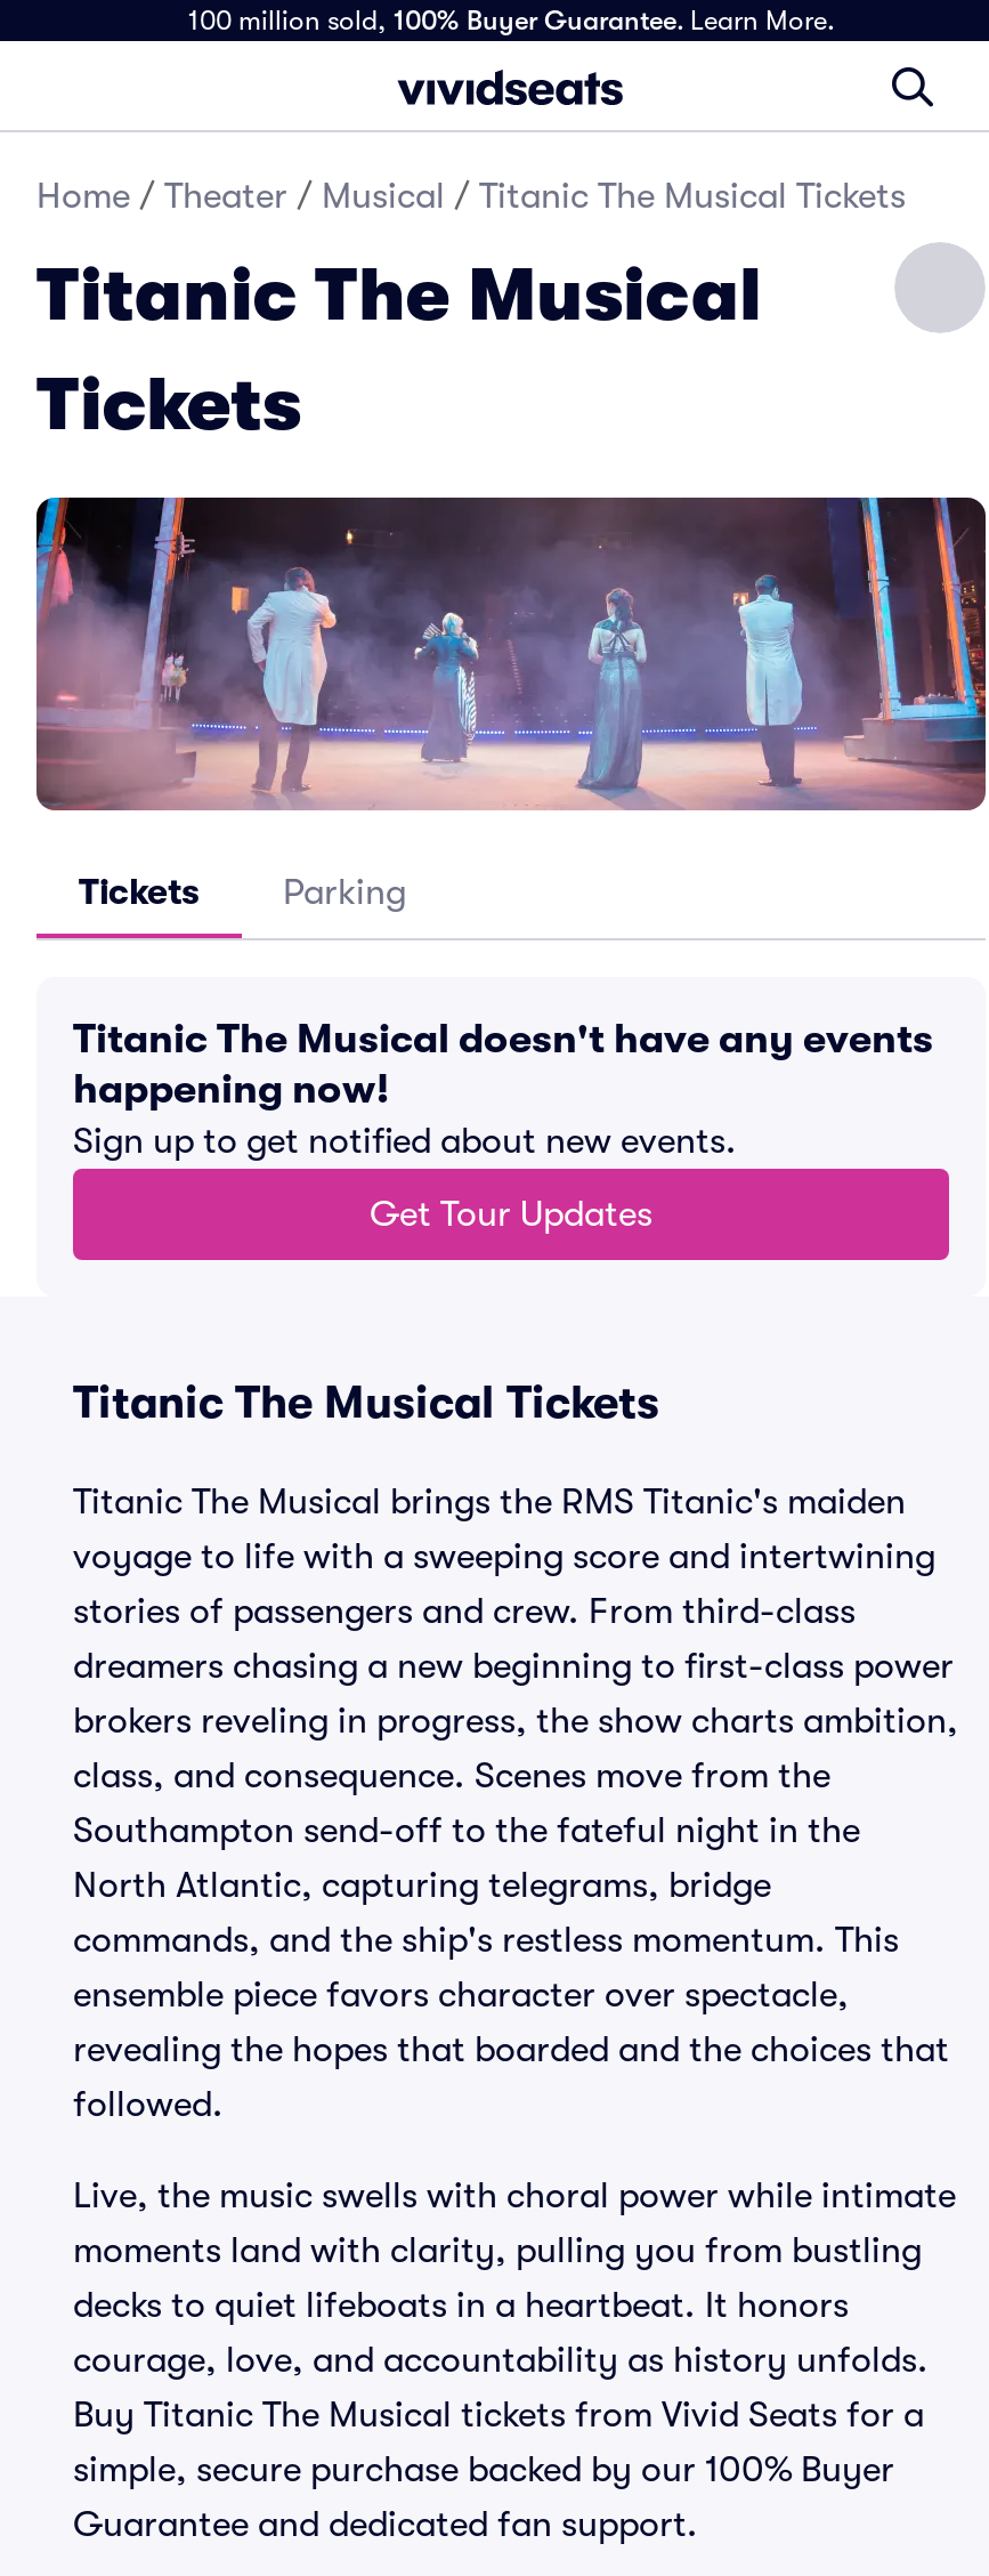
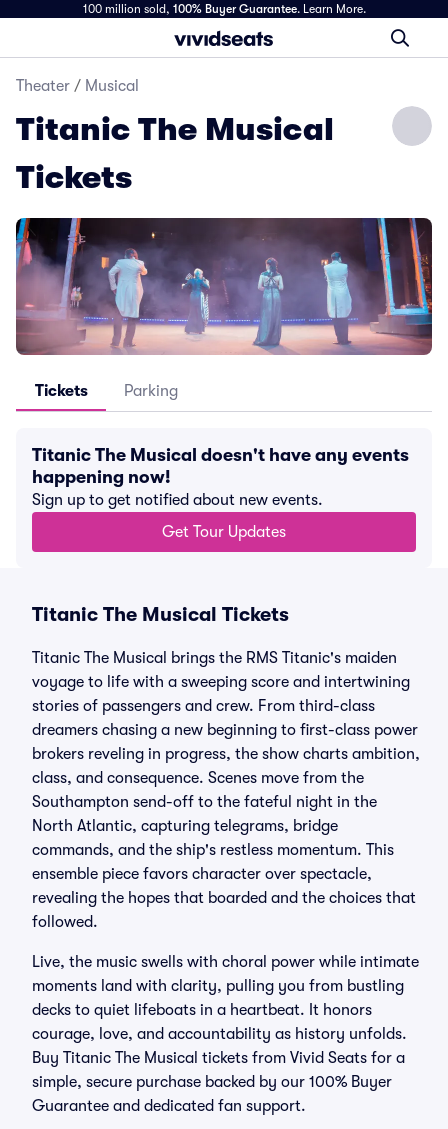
- Home / Theater / Musical / Titanic The Musical Tickets
+ Theater / Musical
